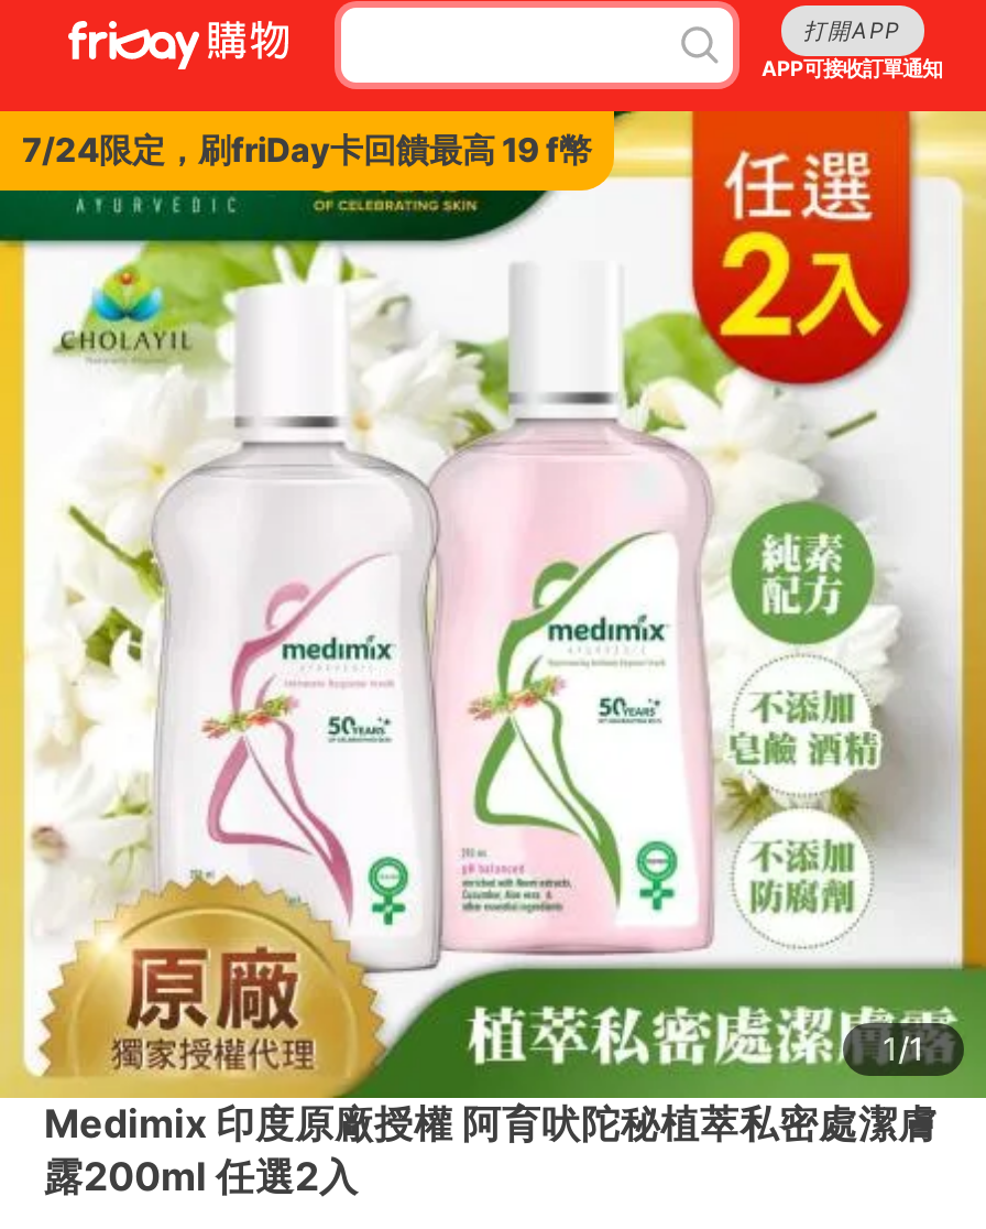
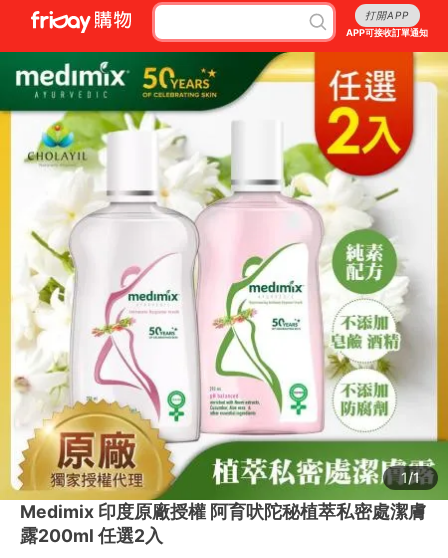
- 7/24限定，刷friDay卡回饋最高 19 f幣
